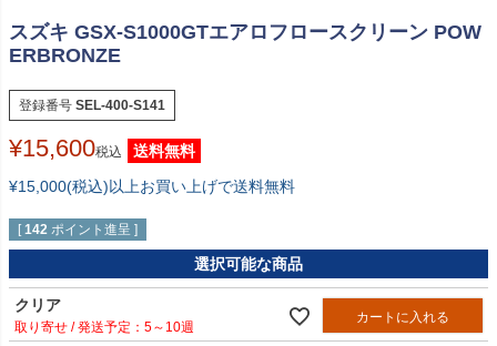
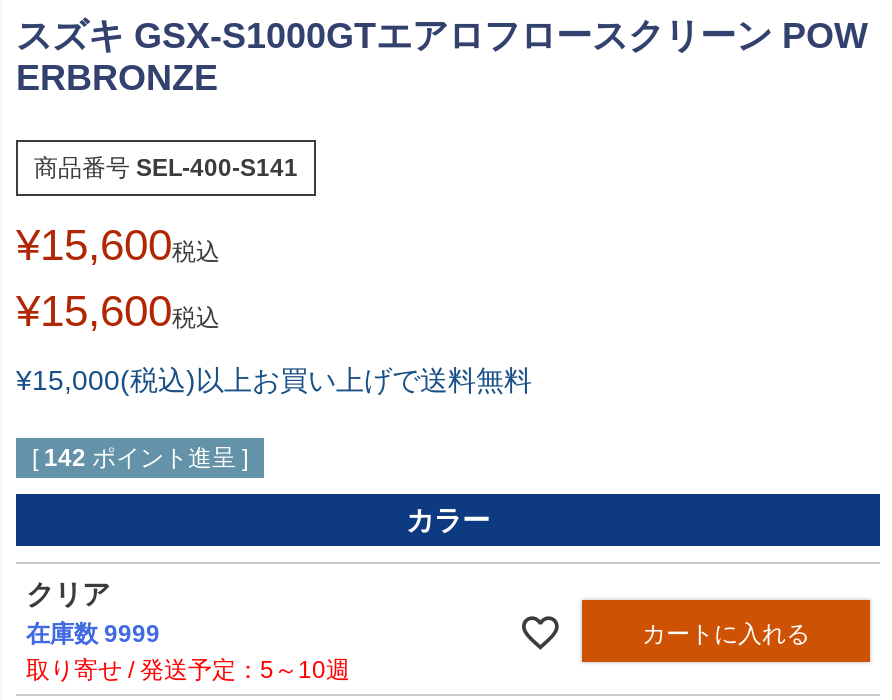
- 登録番号 SEL-400-S141
+ 商品番号 SEL-400-S141

- 送料無料
+ ¥15,600税込

- 選択可能な商品
+ カラー

+ 在庫数 9999
